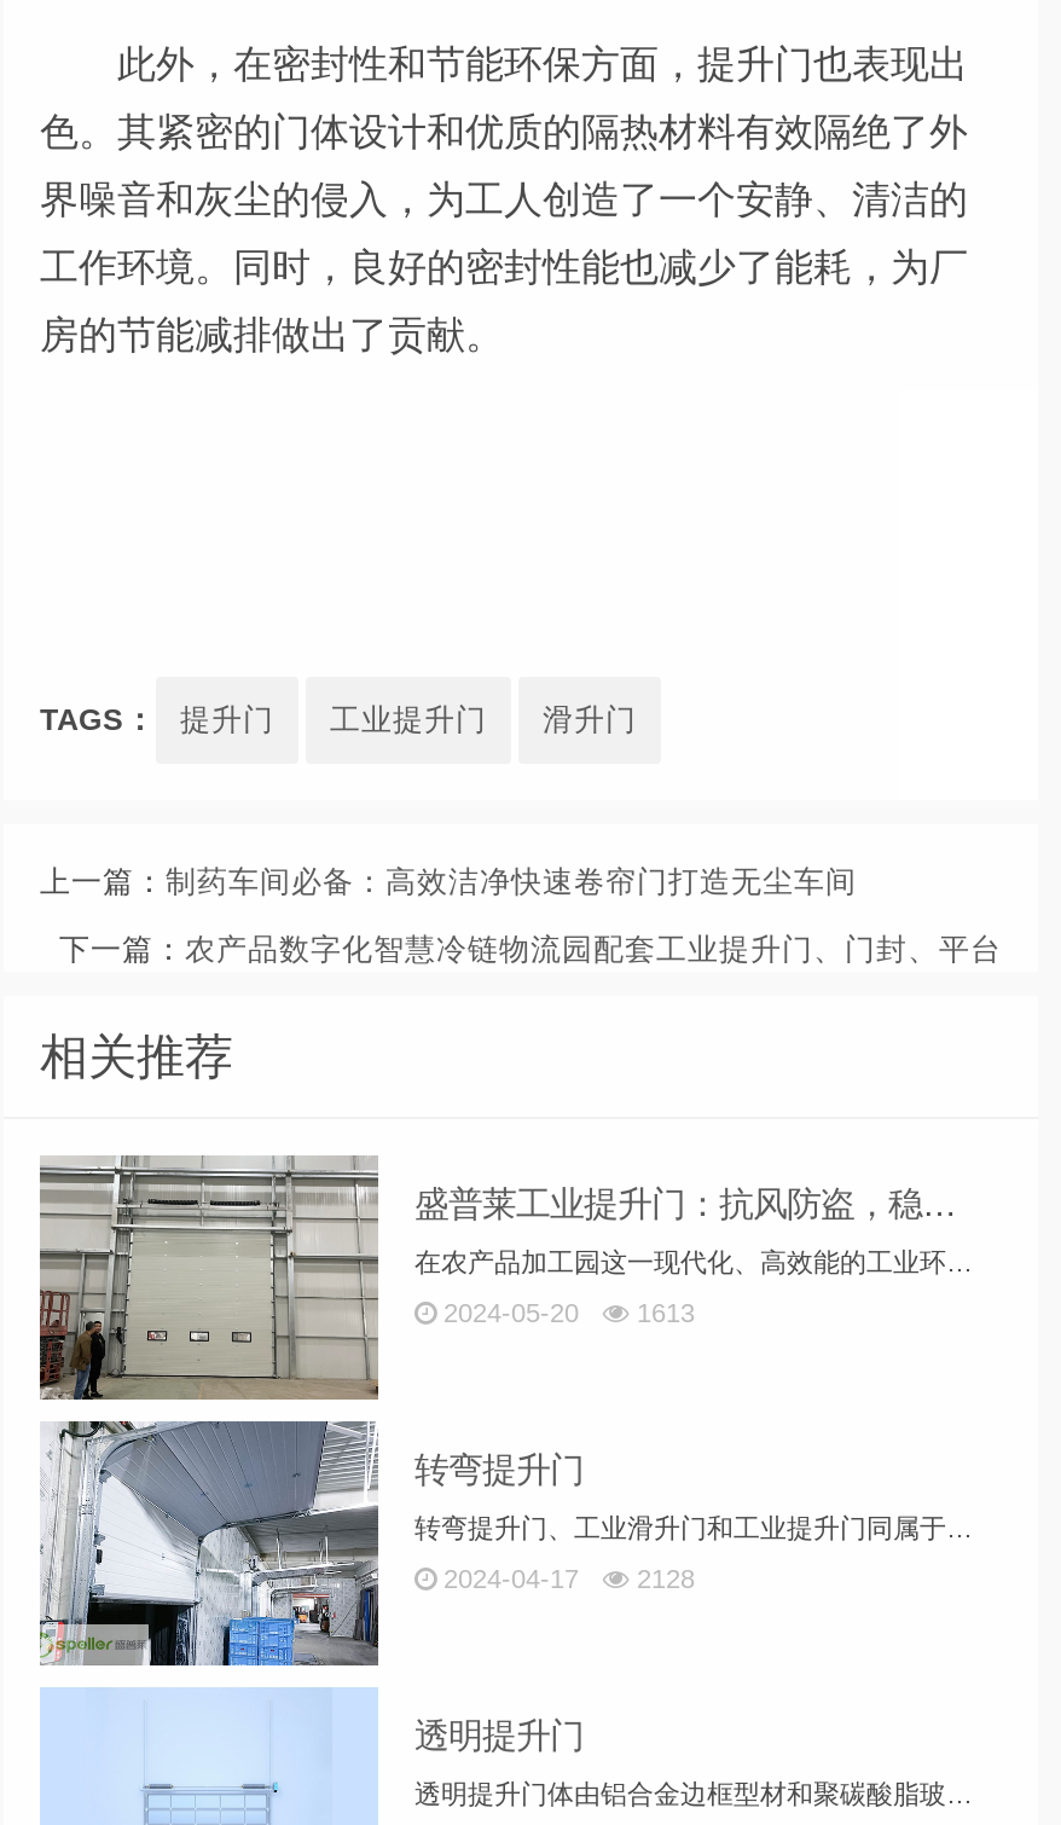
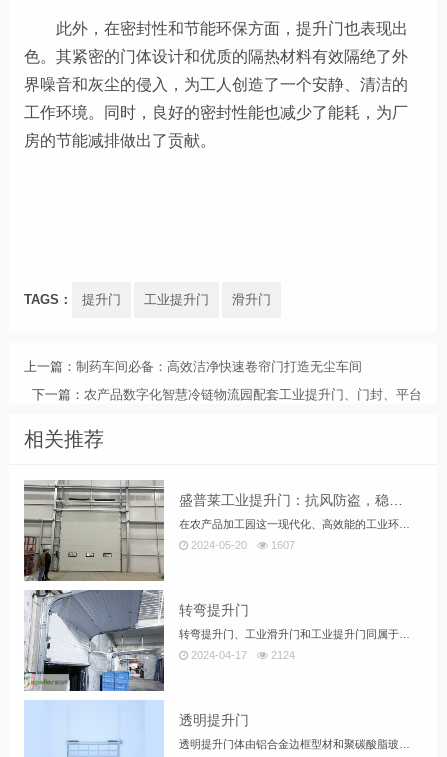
- 2024-05-20 1613
+ 2024-05-20 1607

- 2024-04-17 2128
+ 2024-04-17 2124
